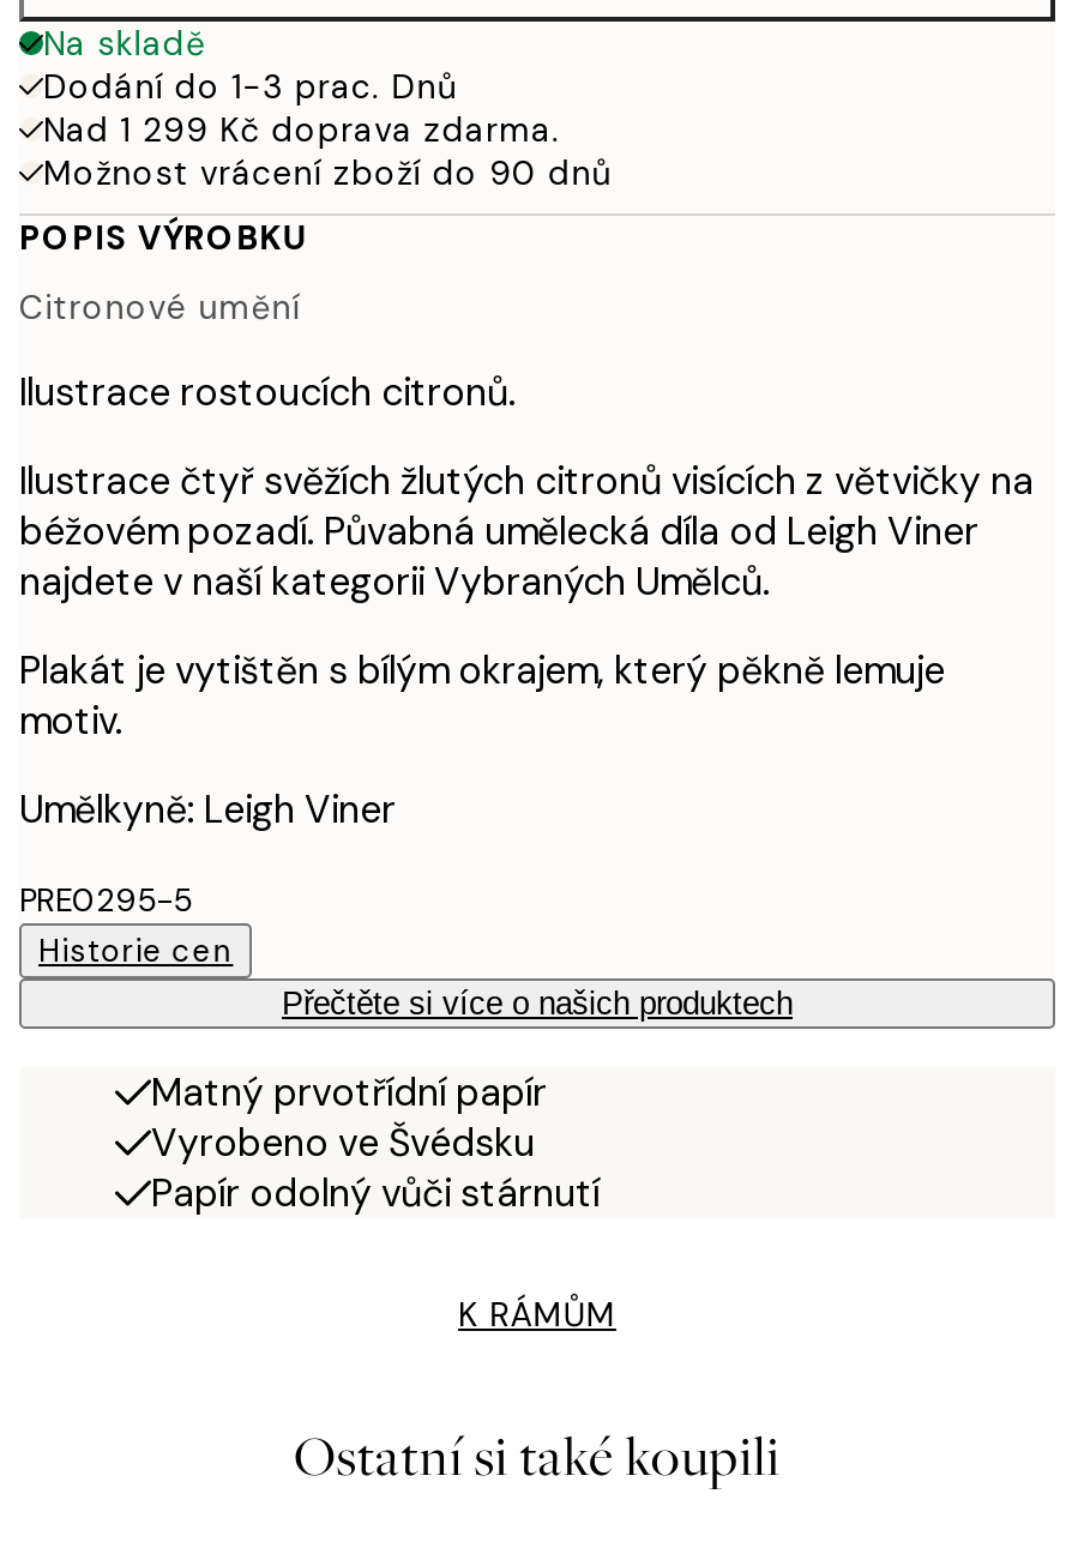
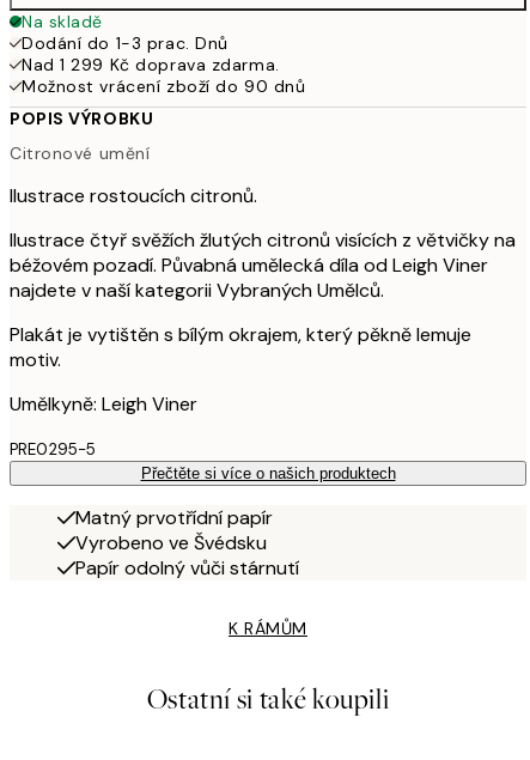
- Historie cen
